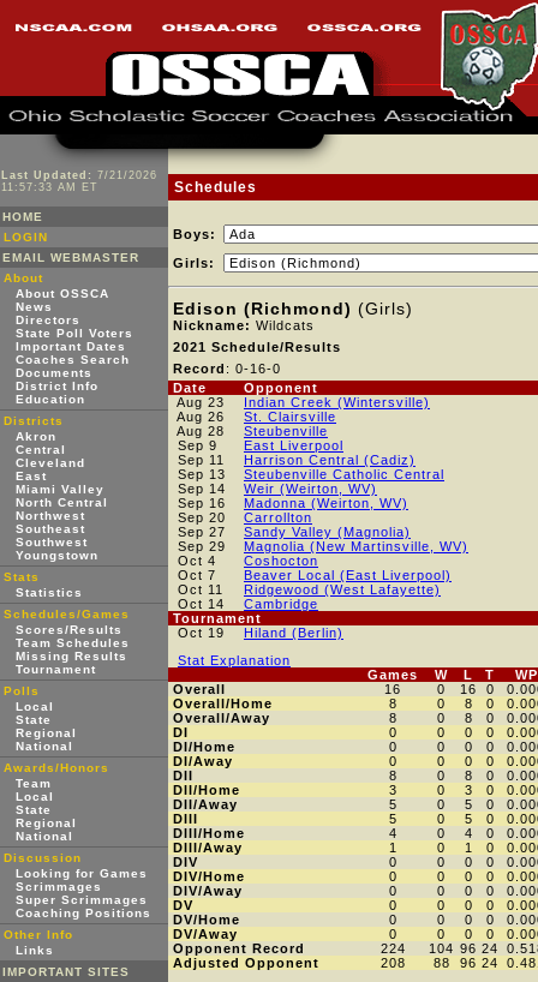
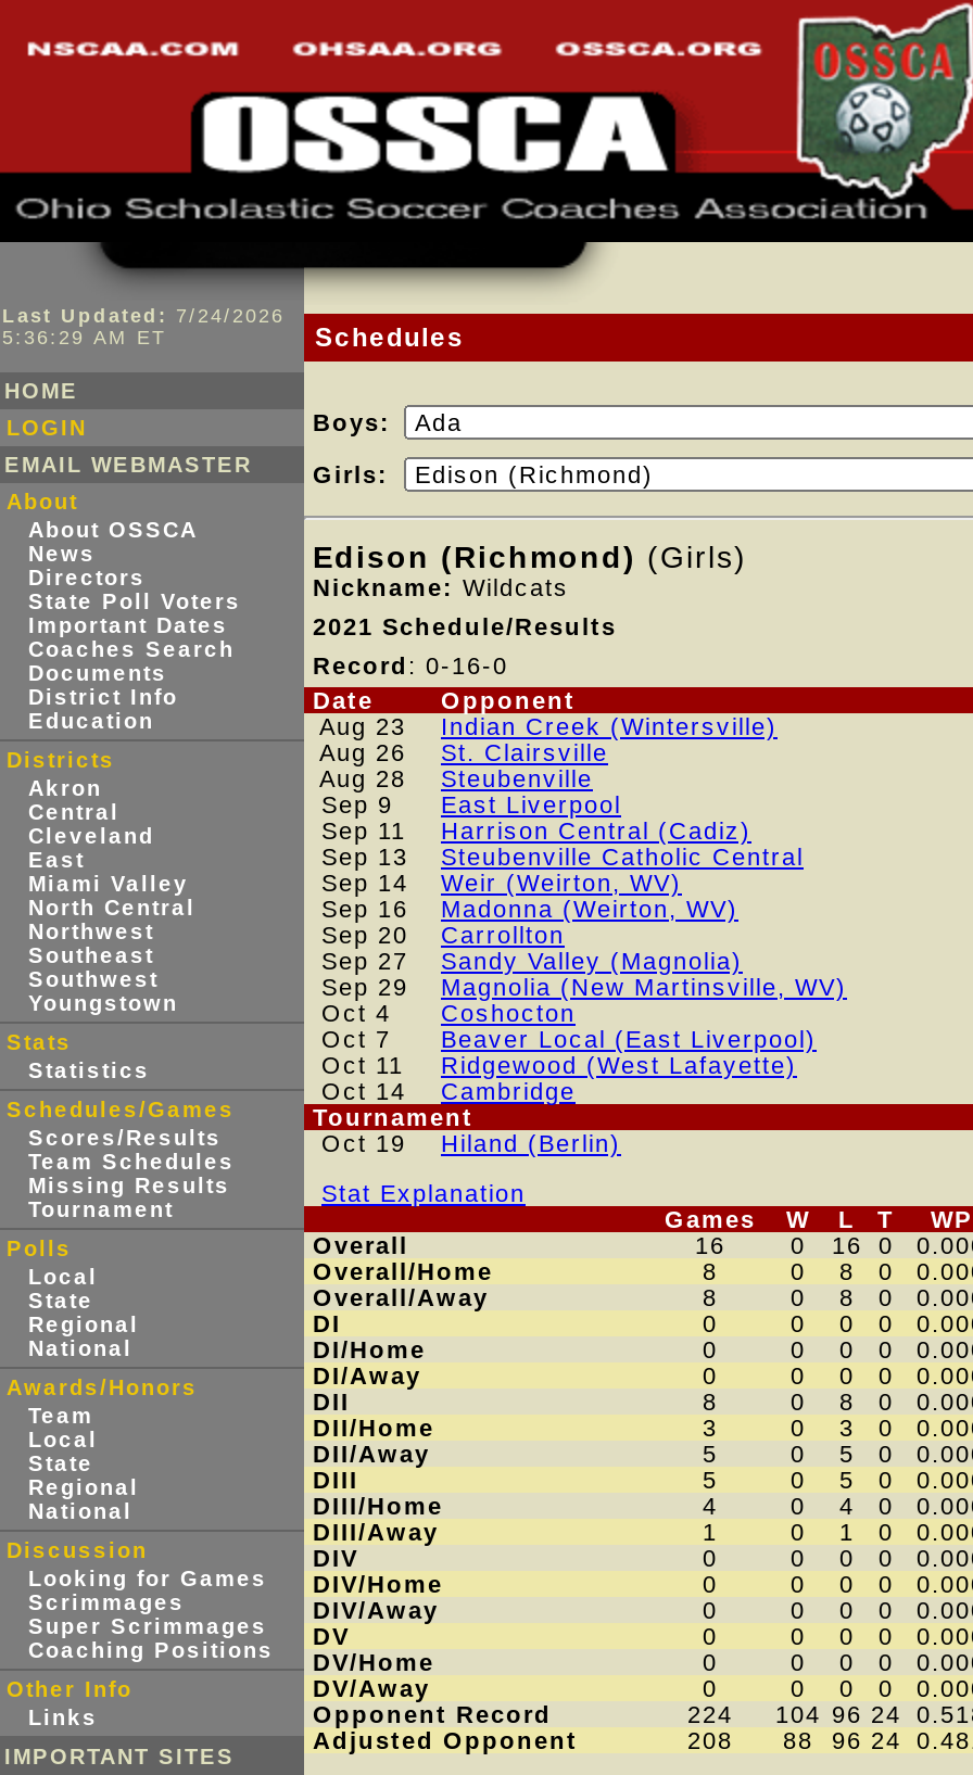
- Last Updated: 7/21/2026
+ Last Updated: 7/24/2026

- 11:57:33 AM ET
+ 5:36:29 AM ET
